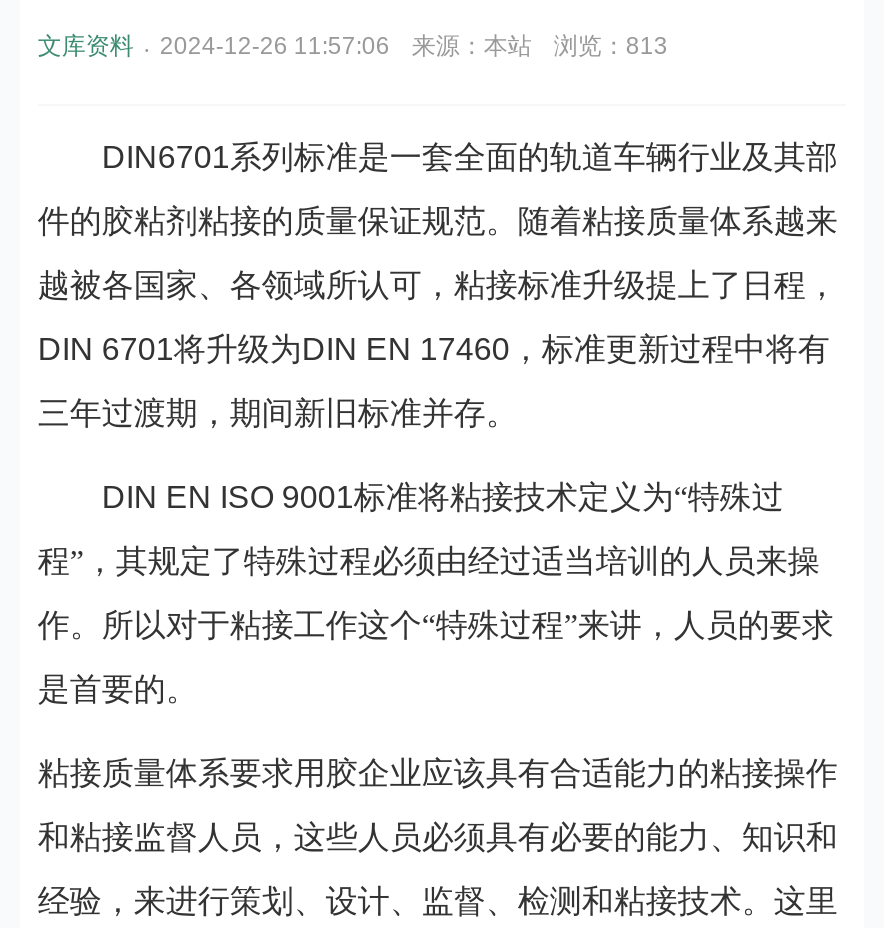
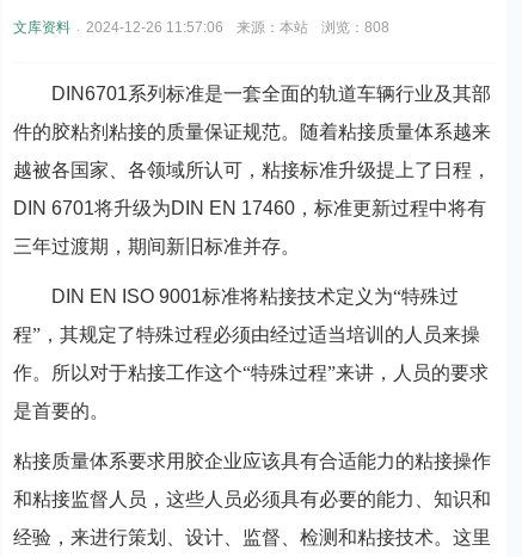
- 文库资料 . 2024-12-26 11:57:06 来源：本站 浏览：813
+ 文库资料 . 2024-12-26 11:57:06 来源：本站 浏览：808
